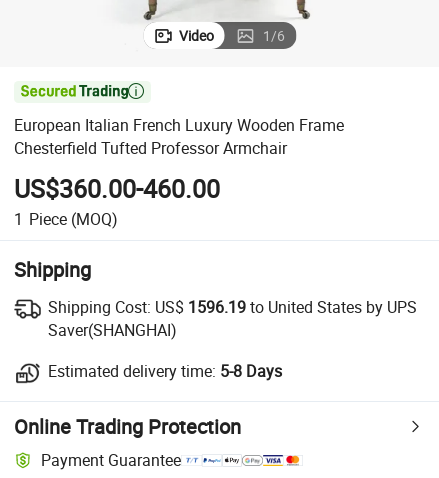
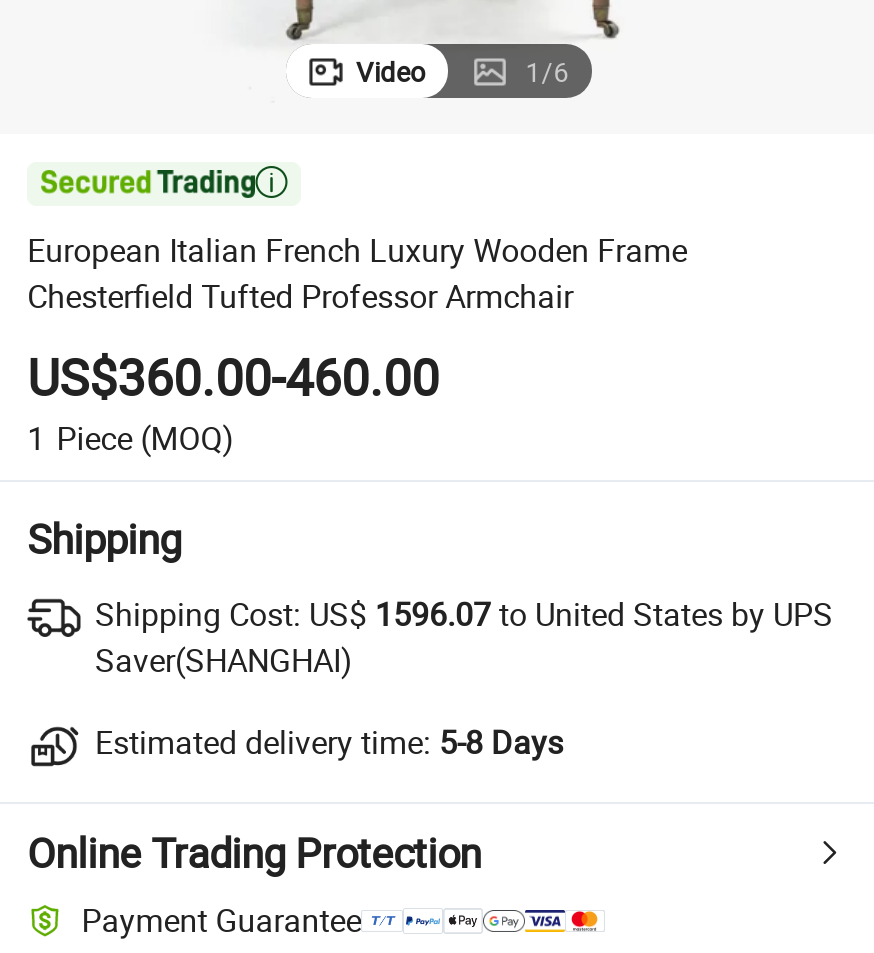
- Shipping Cost: US$1596.19 to United States by UPS
+ Shipping Cost: US$1596.07 to United States by UPS
